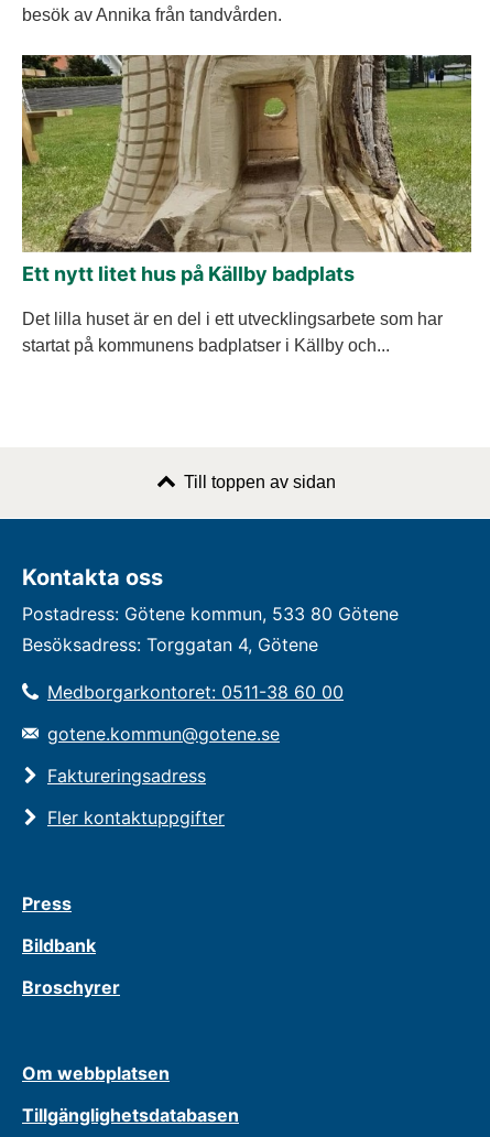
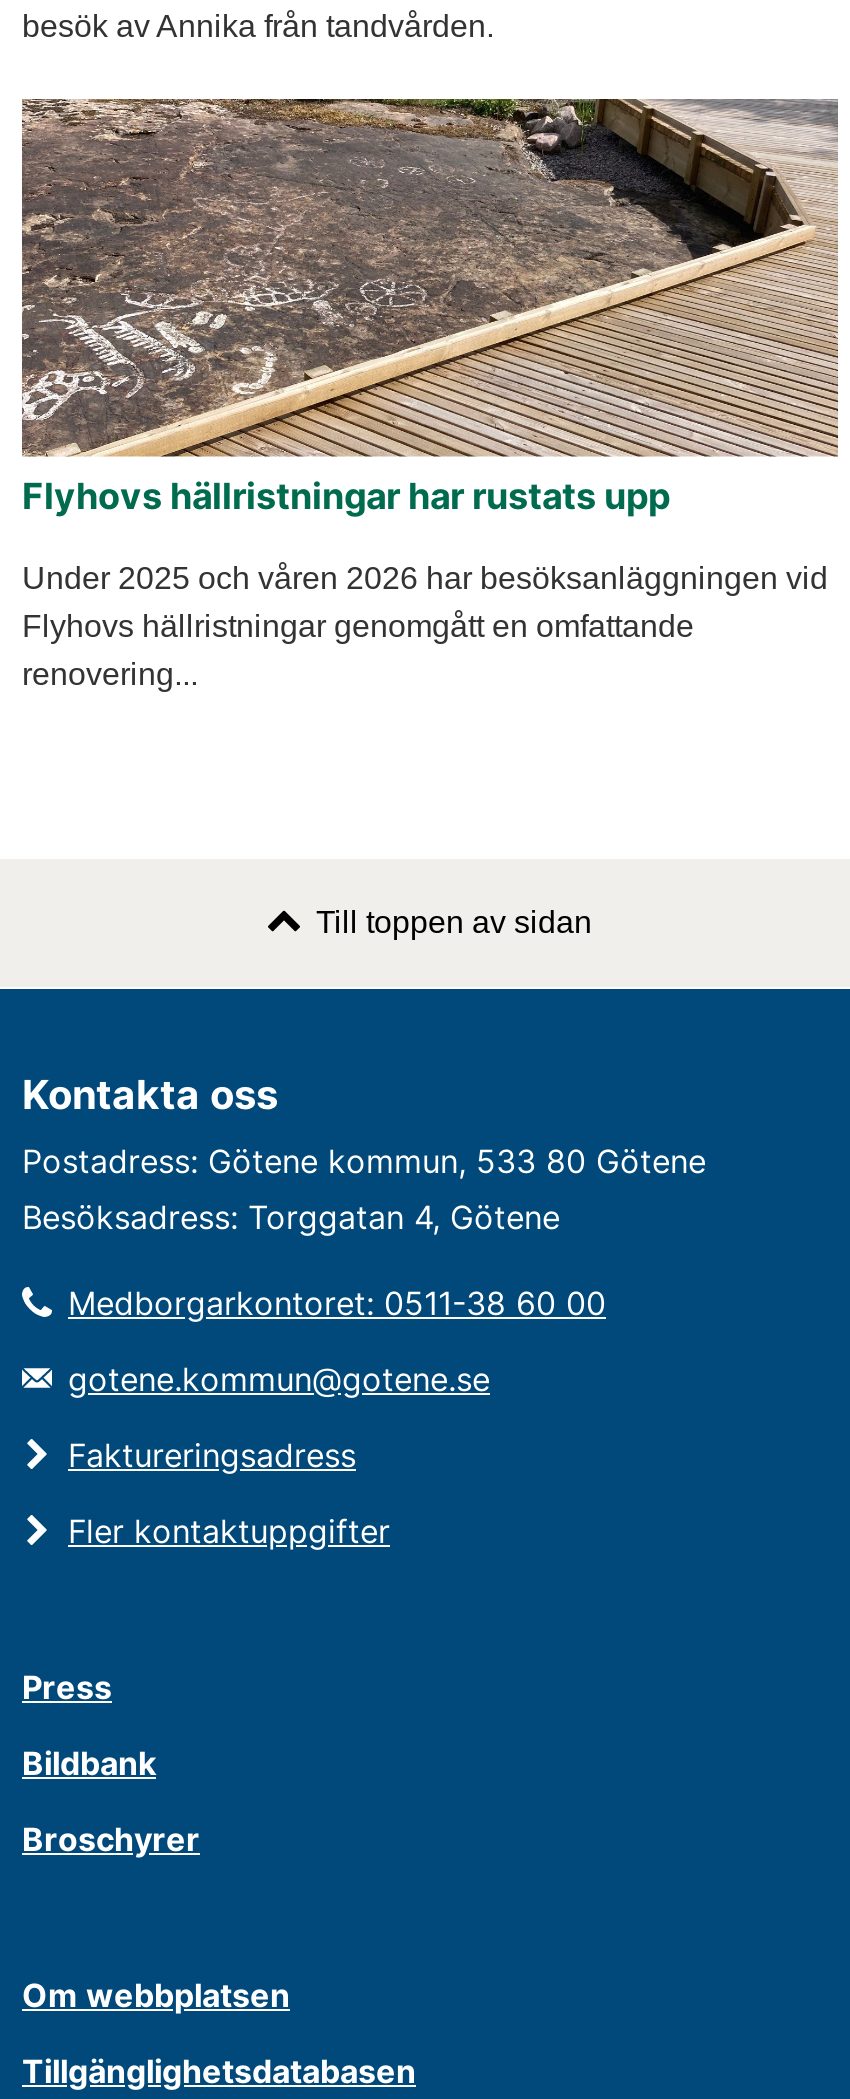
- [image]
- Ett nytt litet hus på Källby badplats
+ [image]
+ Flyhovs hällristningar har rustats upp

- Det lilla huset är en del i ett utvecklingsarbete som har
- startat på kommunens badplatser i Källby och...
+ Under 2025 och våren 2026 har besöksanläggningen vid
+ Flyhovs hällristningar genomgått en omfattande
+ renovering...
